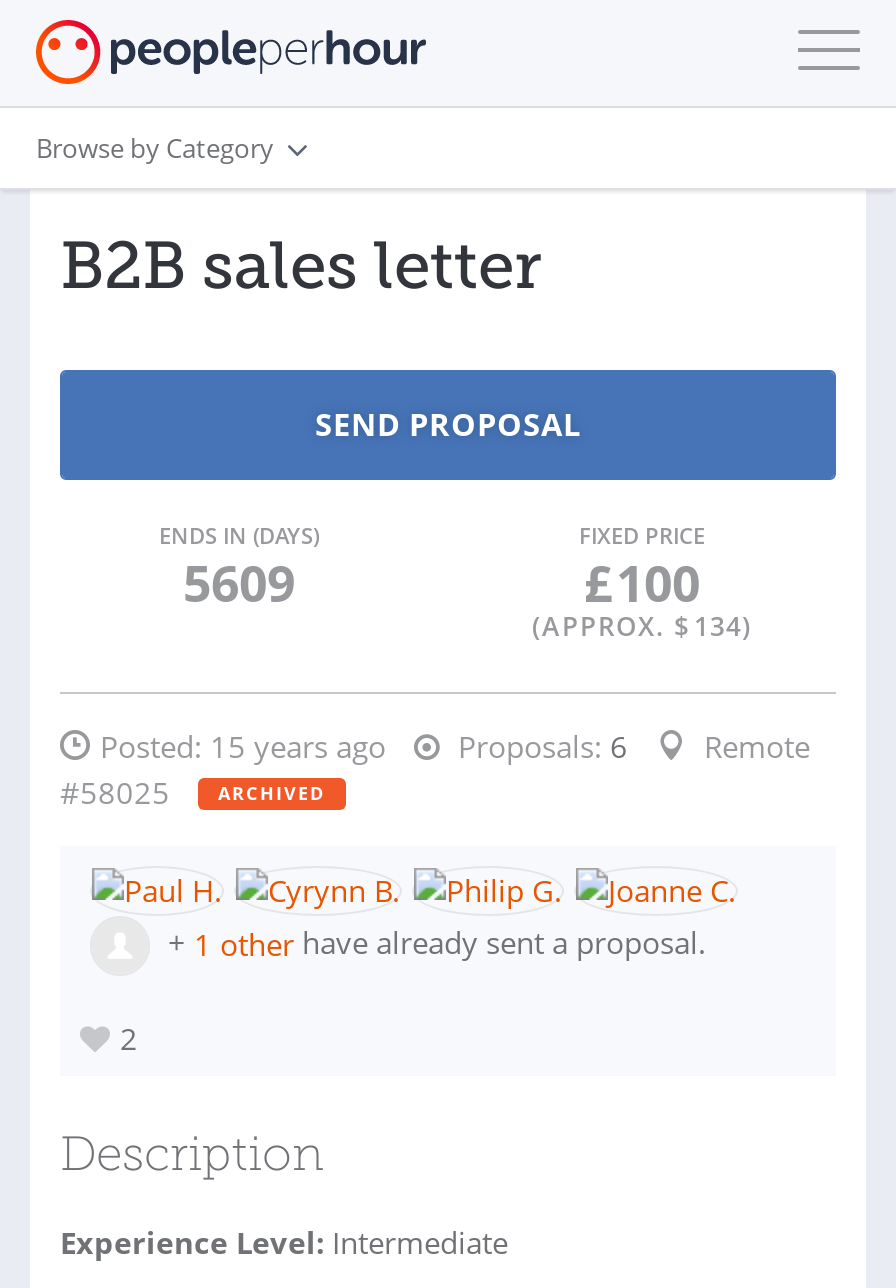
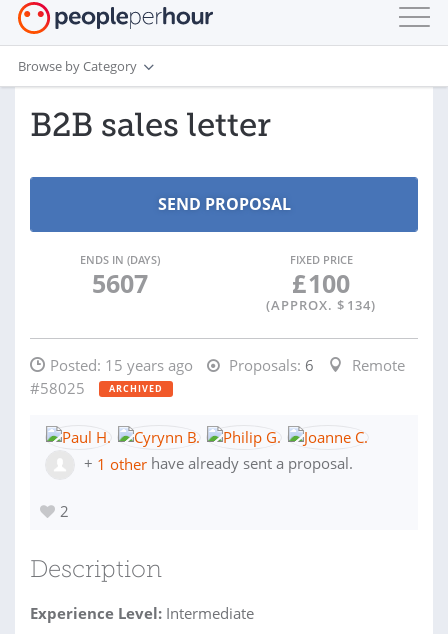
- 5609
+ 5607
